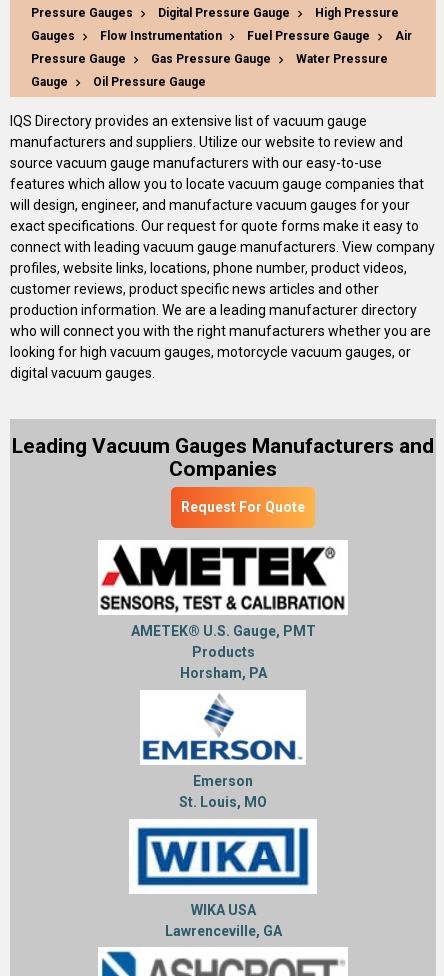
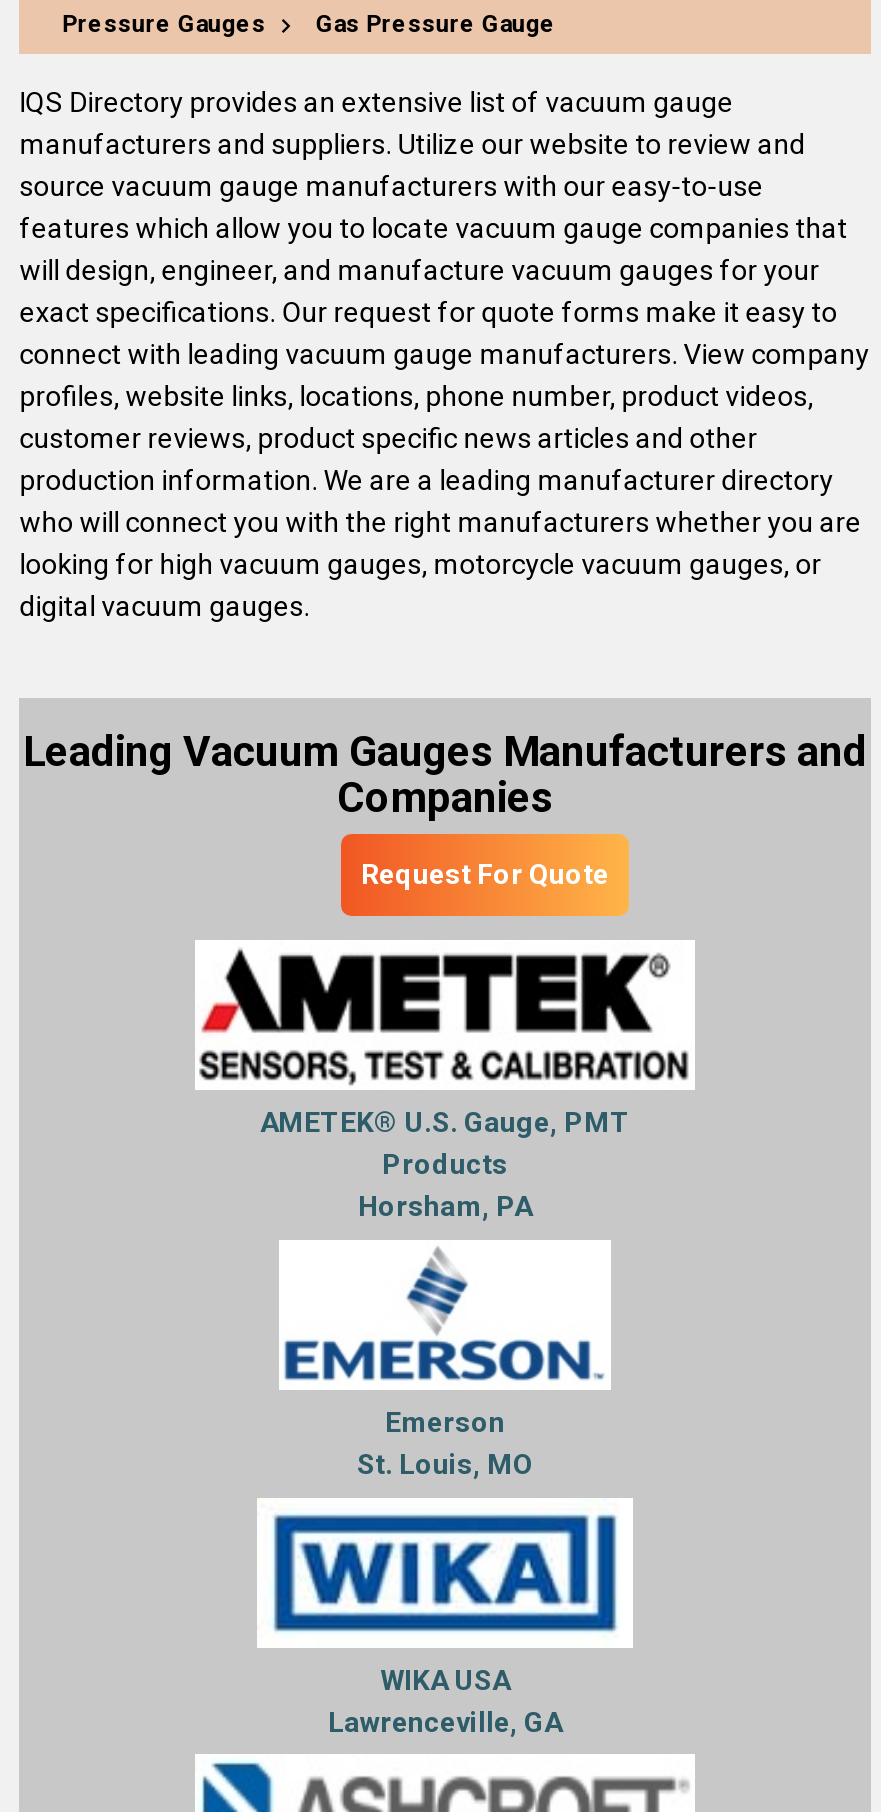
- Digital Pressure Gauge
- High Pressure
- Gauges
- Flow Instrumentation
- Fuel Pressure Gauge
- Air
- Pressure Gauge

- Water Pressure
- Gauge
- Oil Pressure Gauge
